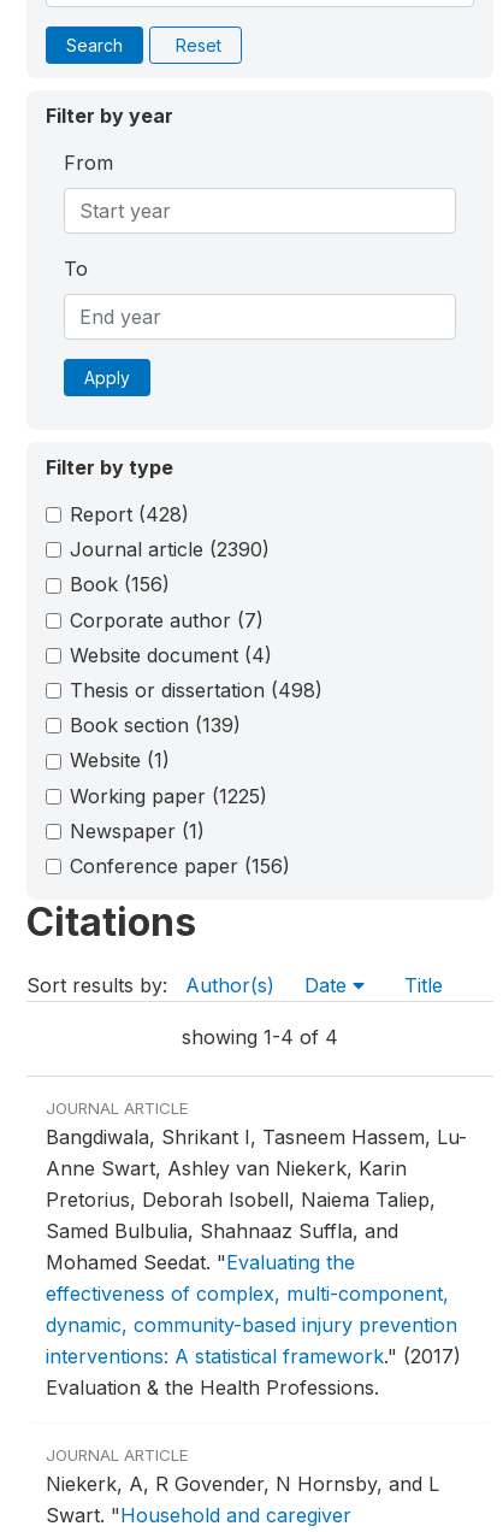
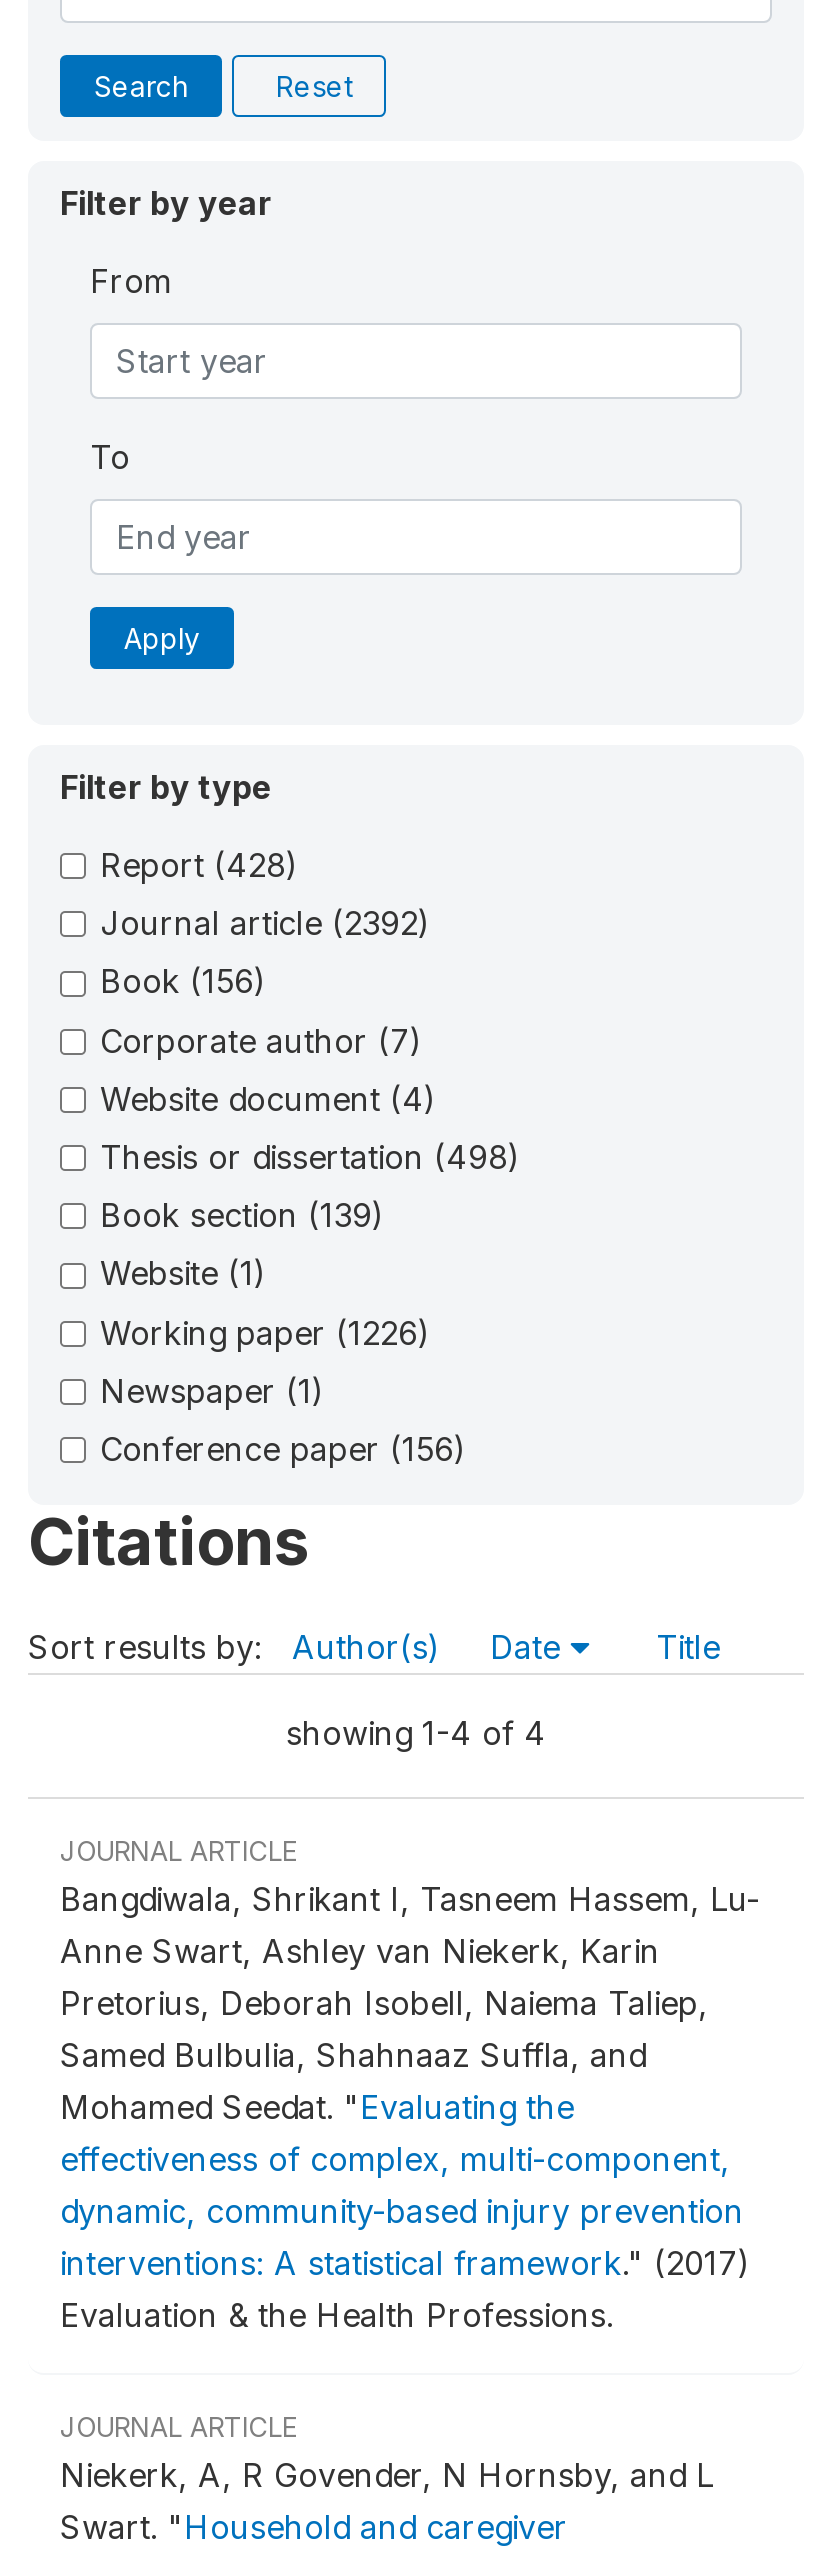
- Journal article (2390)
+ Journal article (2392)

- Working paper (1225)
+ Working paper (1226)
